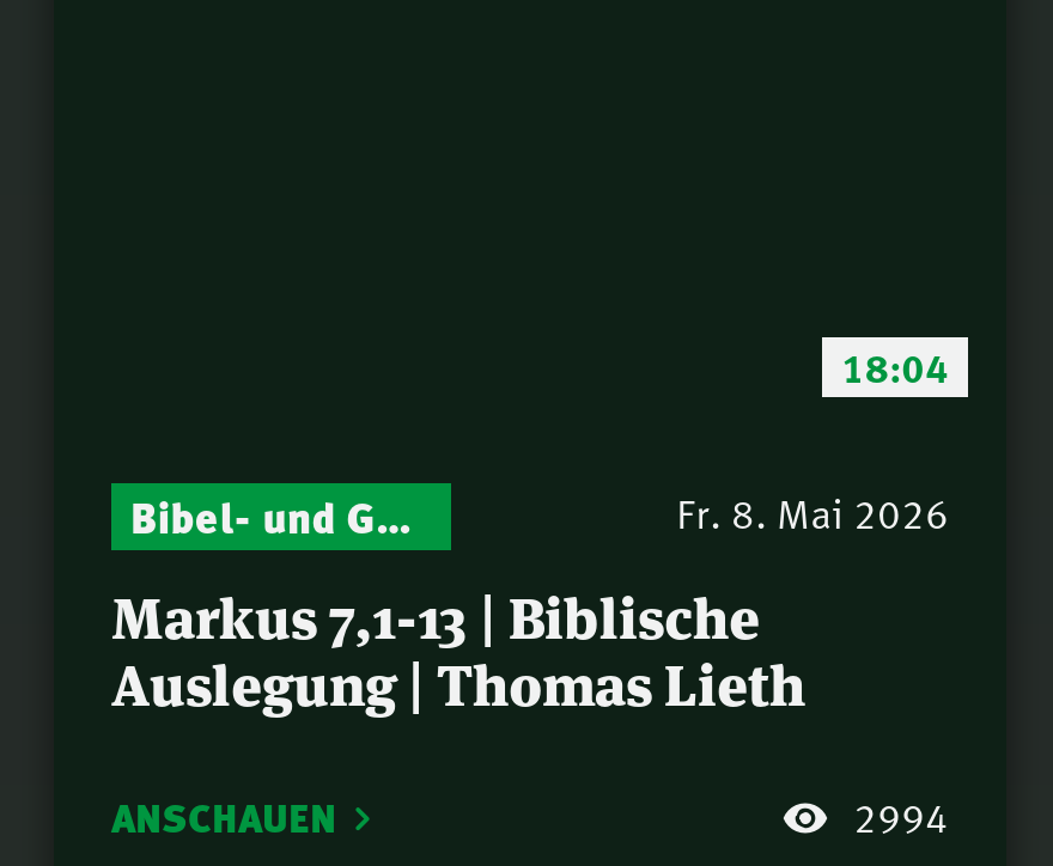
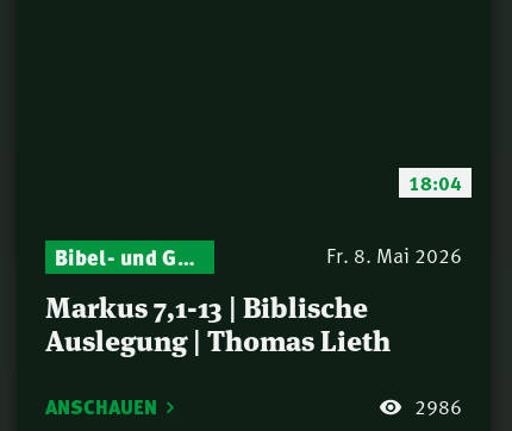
- 2994
+ 2986
